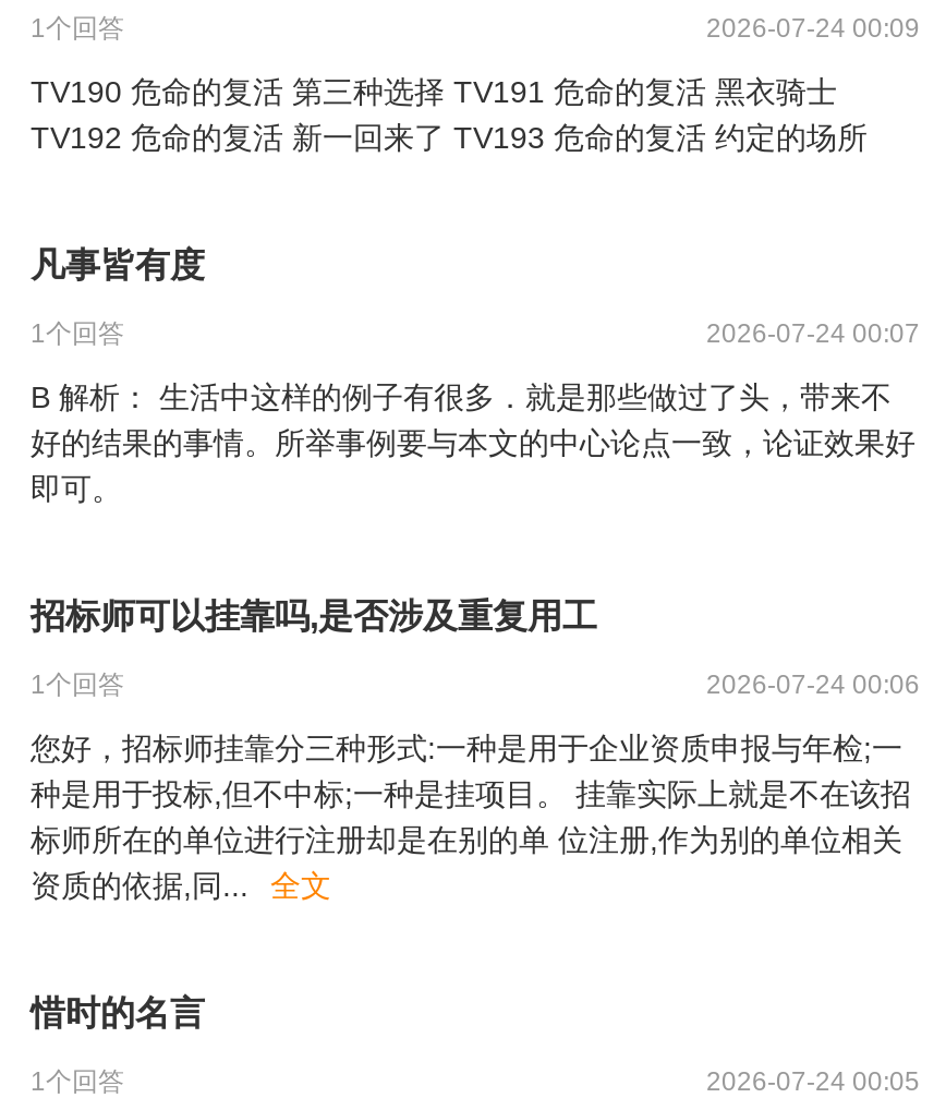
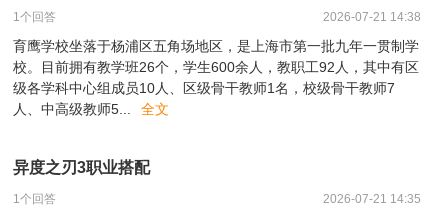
- 2026-07-24 00:09
- TV190 危命的复活 第三种选择 TV191 危命的复活 黑衣骑士
- TV192 危命的复活 新一回来了 TV193 危命的复活 约定的场所
- 凡事皆有度
- 1个回答
- 2026-07-24 00:07
- B 解析： 生活中这样的例子有很多．就是那些做过了头，带来不
- 好的结果的事情。所举事例要与本文的中心论点一致，论证效果好
- 即可。
- 招标师可以挂靠吗,是否涉及重复用工
- 1个回答
- 2026-07-24 00:06
- 您好，招标师挂靠分三种形式:一种是用于企业资质申报与年检;一
- 种是用于投标,但不中标;一种是挂项目。 挂靠实际上就是不在该招
- 标师所在的单位进行注册却是在别的单 位注册,作为别的单位相关
- 资质的依据,同...
+ 2026-07-21 14:38
+ 育鹰学校坐落于杨浦区五角场地区，是上海市第一批九年一贯制学
+ 校。目前拥有教学班26个，学生600余人，教职工92人，其中有区
+ 级各学科中心组成员10人、区级骨干教师1名，校级骨干教师7
+ 人、中高级教师5...

- 惜时的名言
+ 异度之刃3职业搭配

- 2026-07-24 00:05
+ 2026-07-21 14:35
